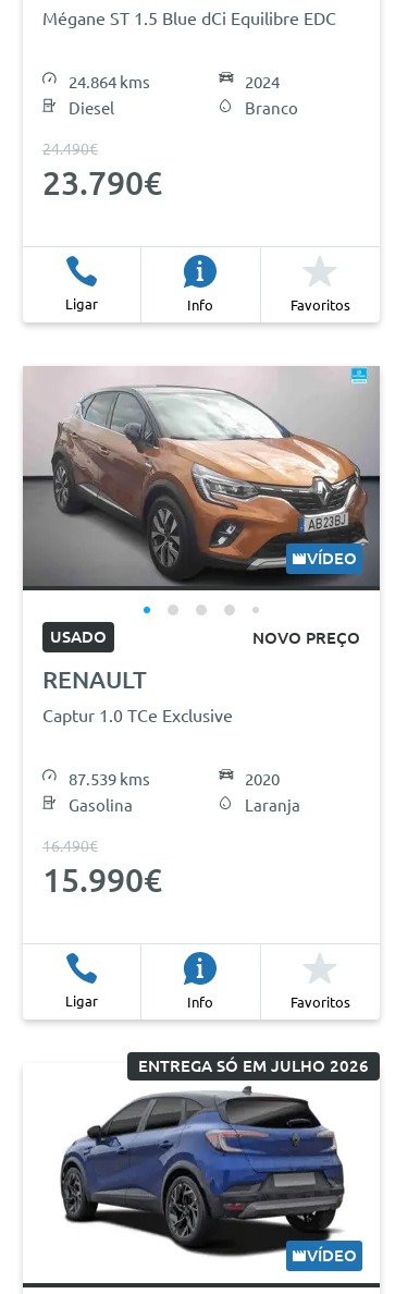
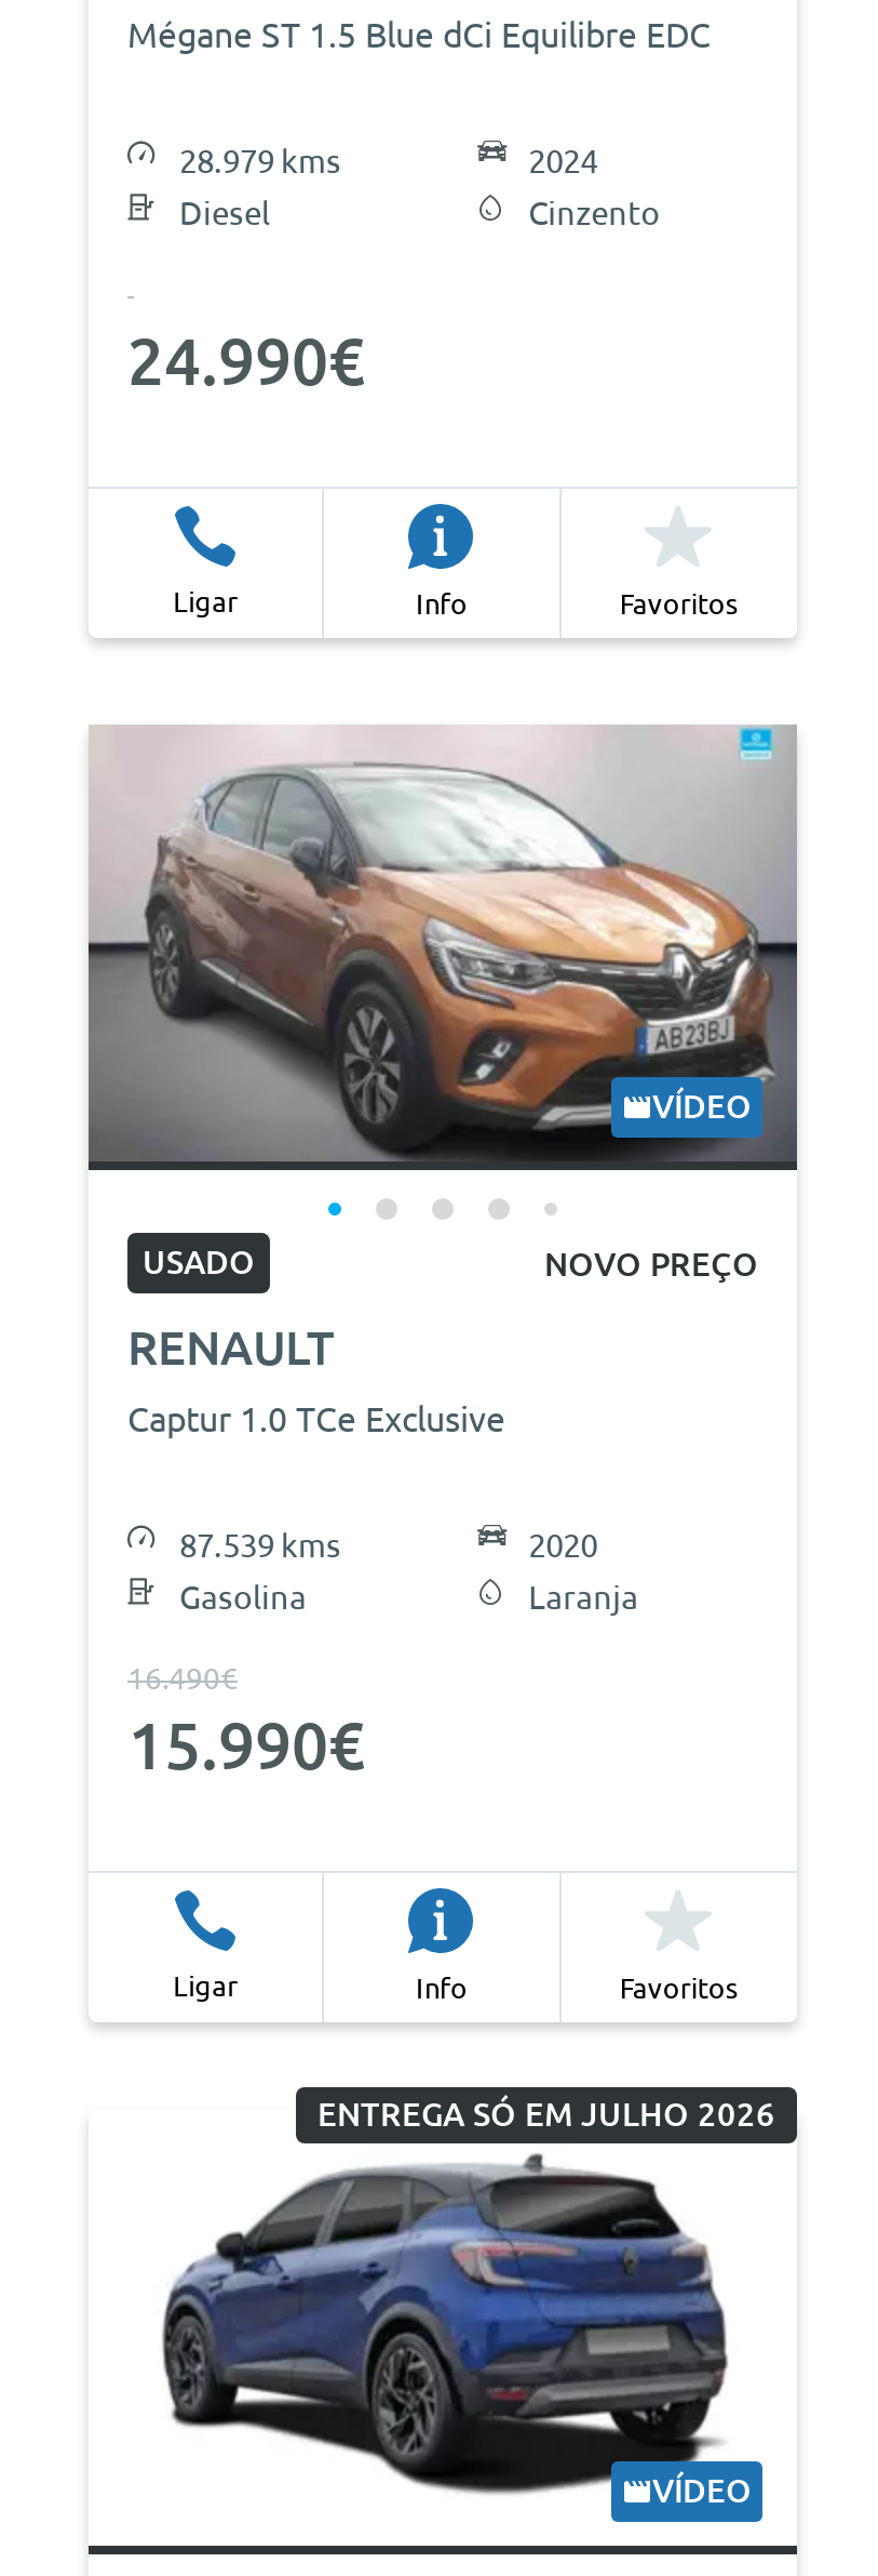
- 24.864 kms
+ 28.979 kms

- Branco
+ Cinzento

- 24.490€
- 23.790€
+ 24.990€
